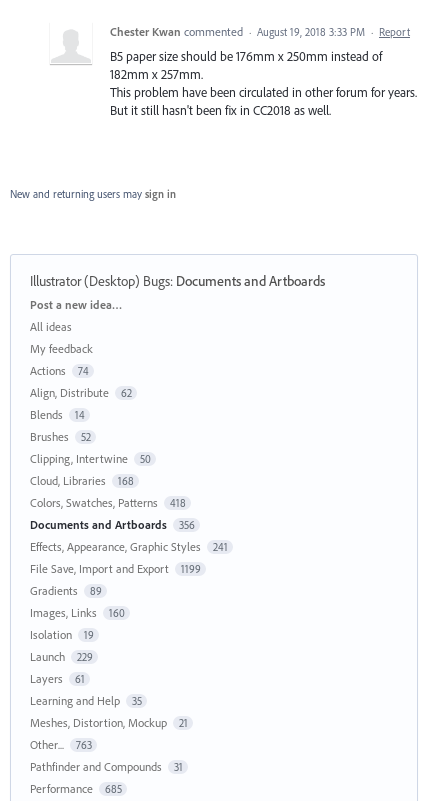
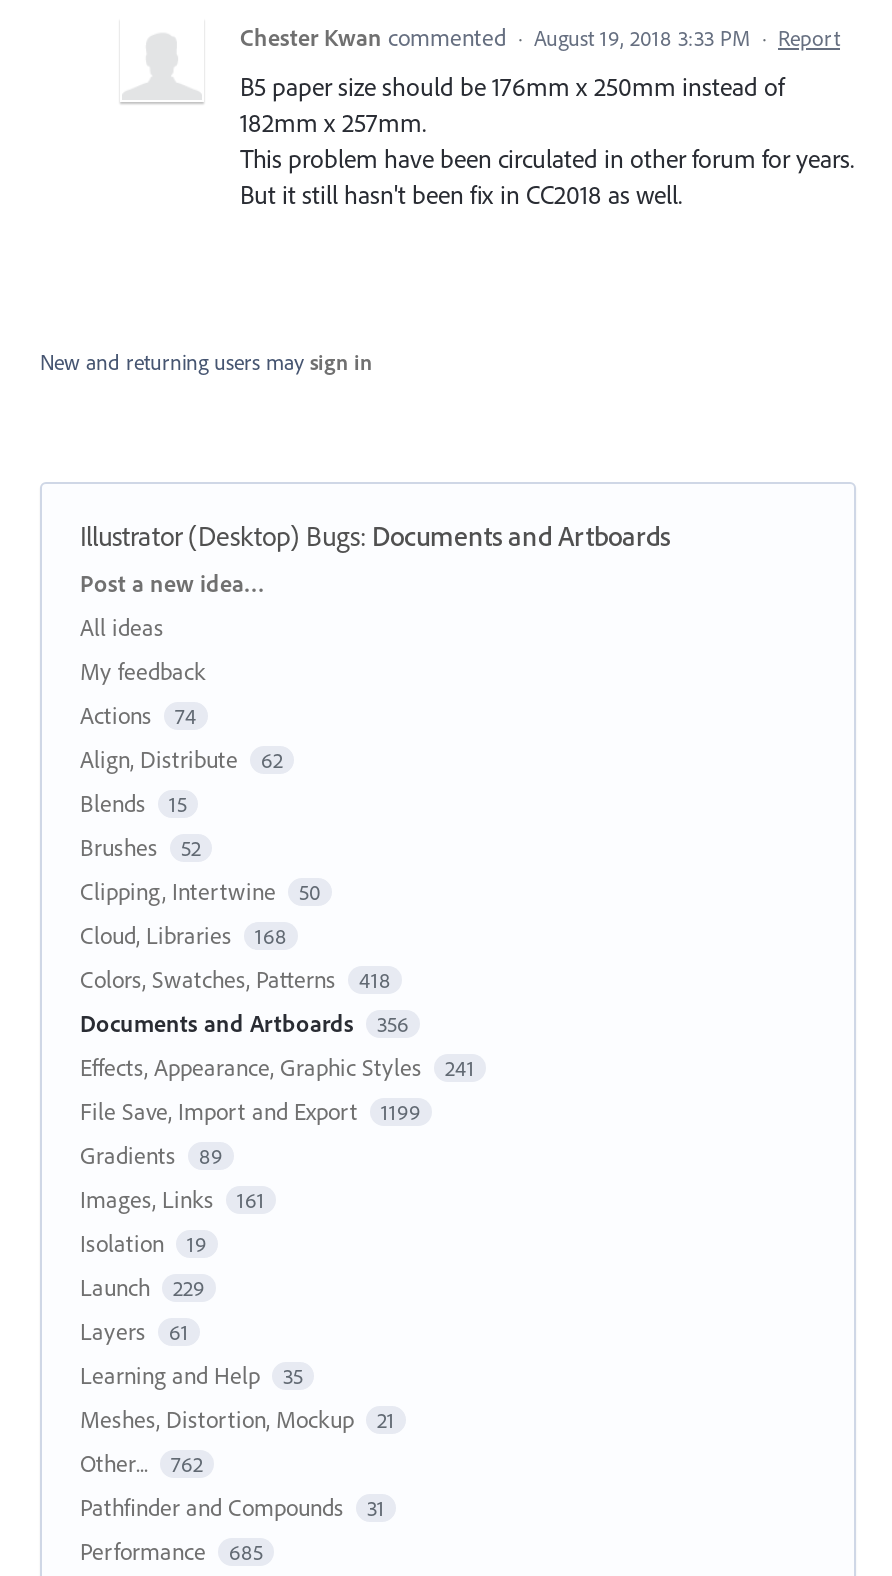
- Blends 14
+ Blends 15

- Images, Links 160
+ Images, Links 161

- Other... 763
+ Other... 762
